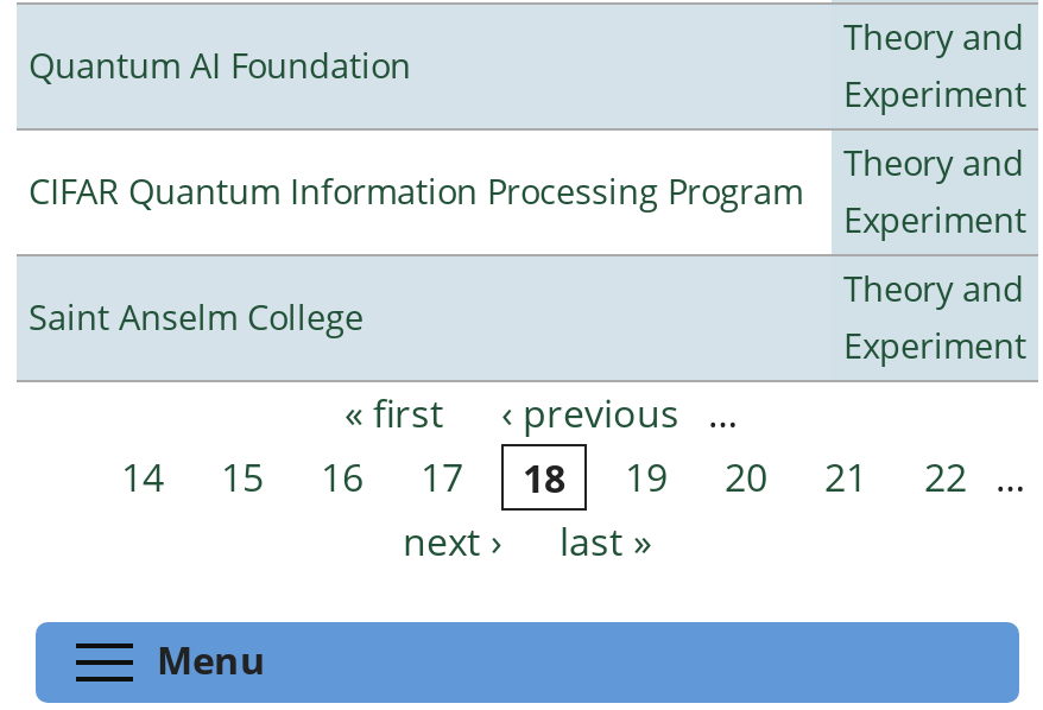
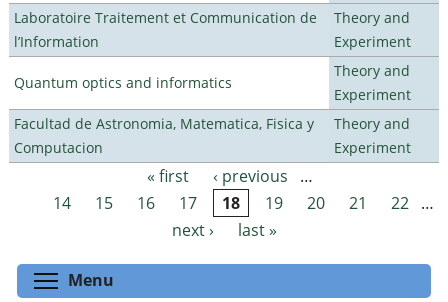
- Quantum AI Foundation
+ Laboratoire Traitement et Communication de
+ l’Information

- CIFAR Quantum Information Processing Program
+ Quantum optics and informatics

- Saint Anselm College
+ Facultad de Astronomia, Matematica, Fisica y
+ Computacion
